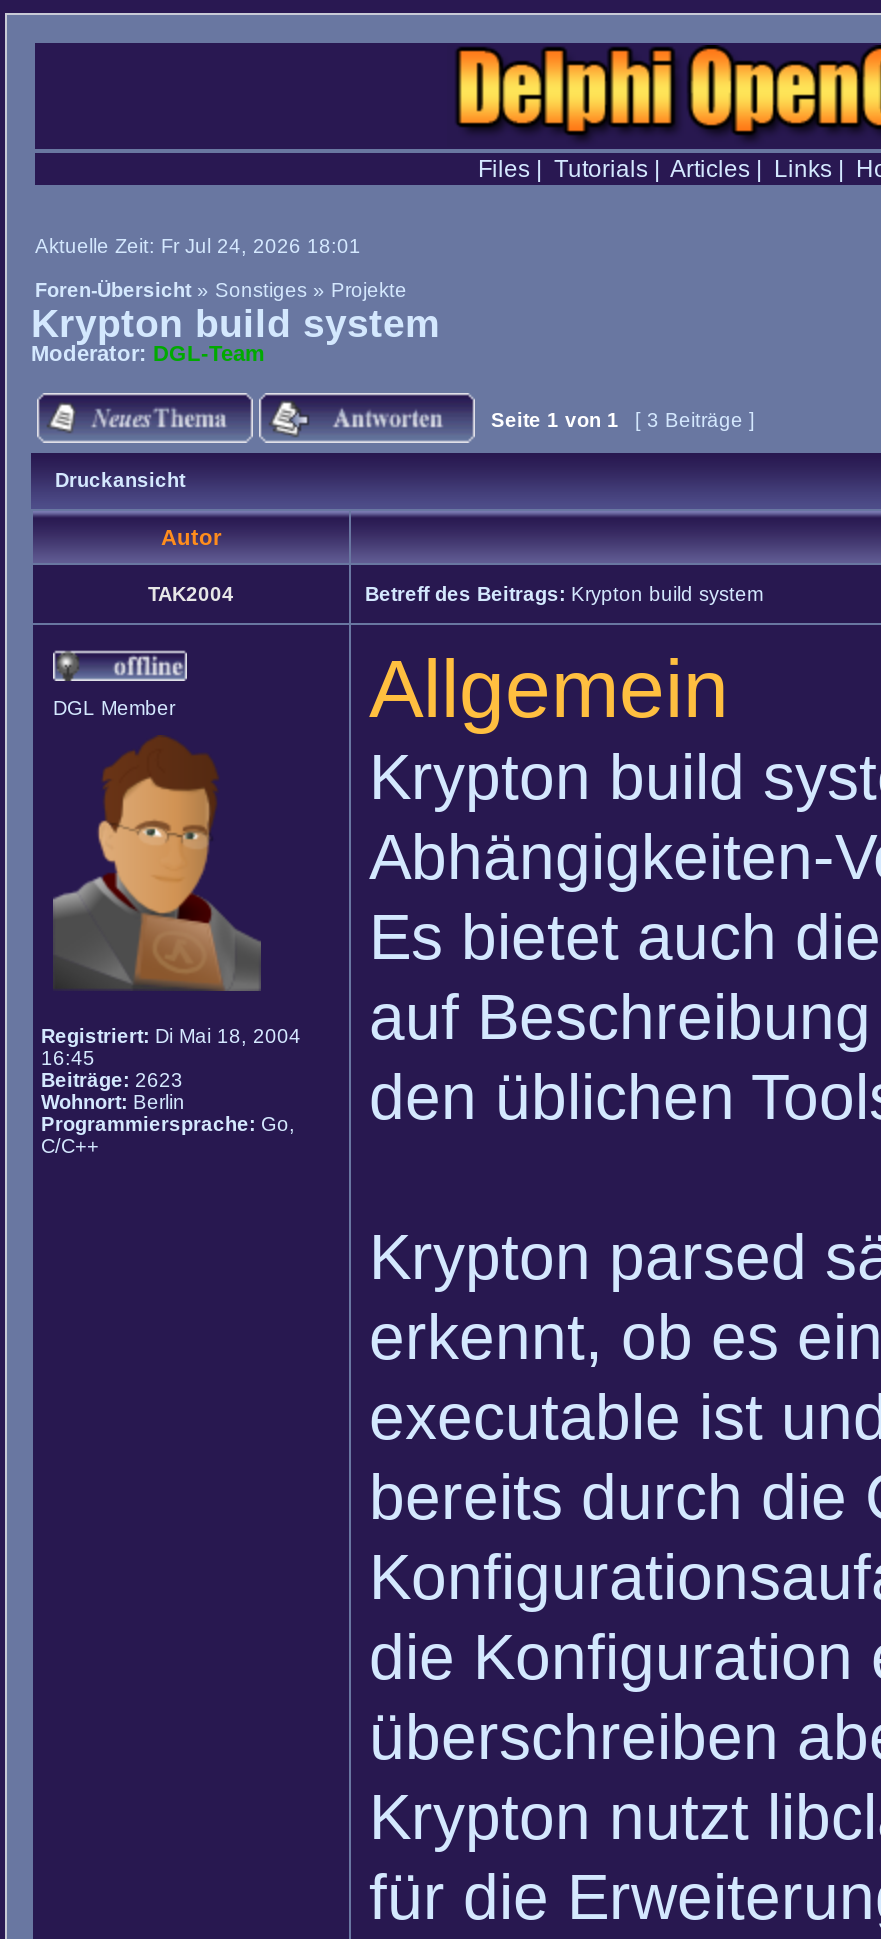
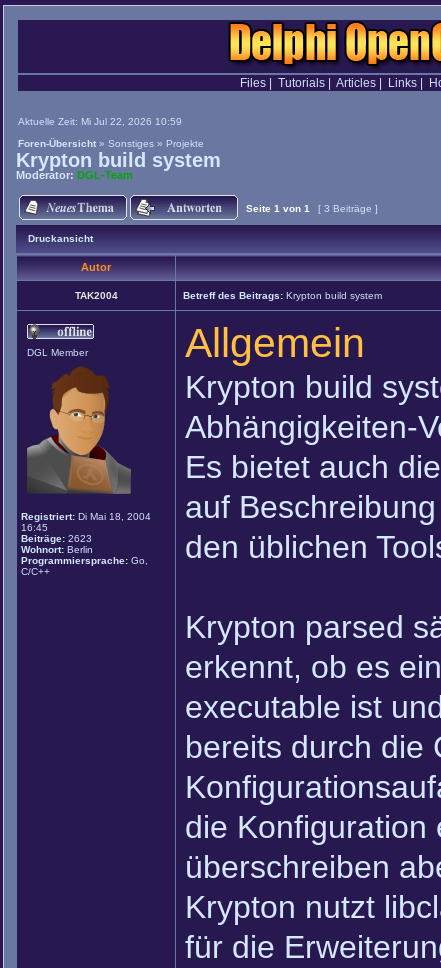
- Aktuelle Zeit: Fr Jul 24, 2026 18:01
+ Aktuelle Zeit: Mi Jul 22, 2026 10:59
